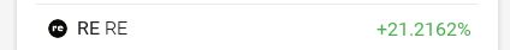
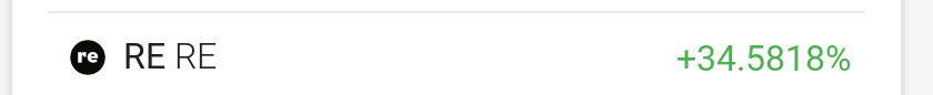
- +21.2162%
+ +34.5818%
